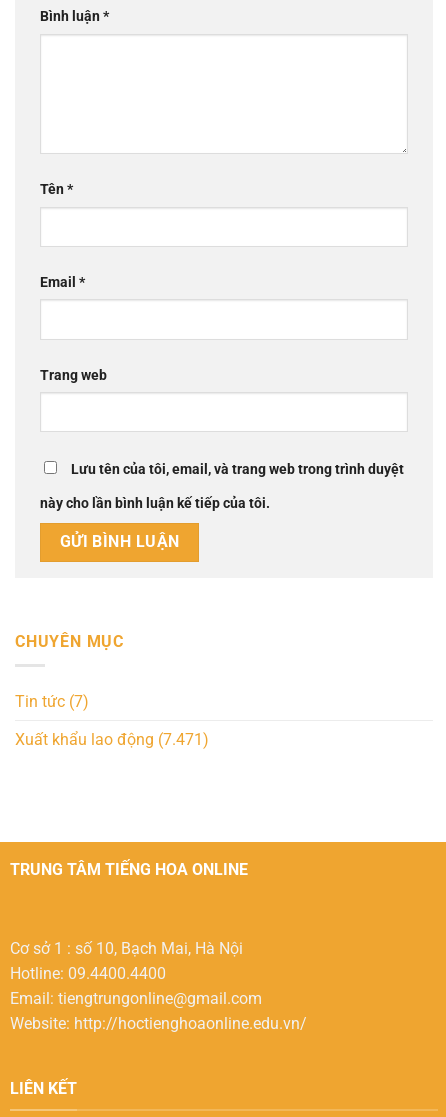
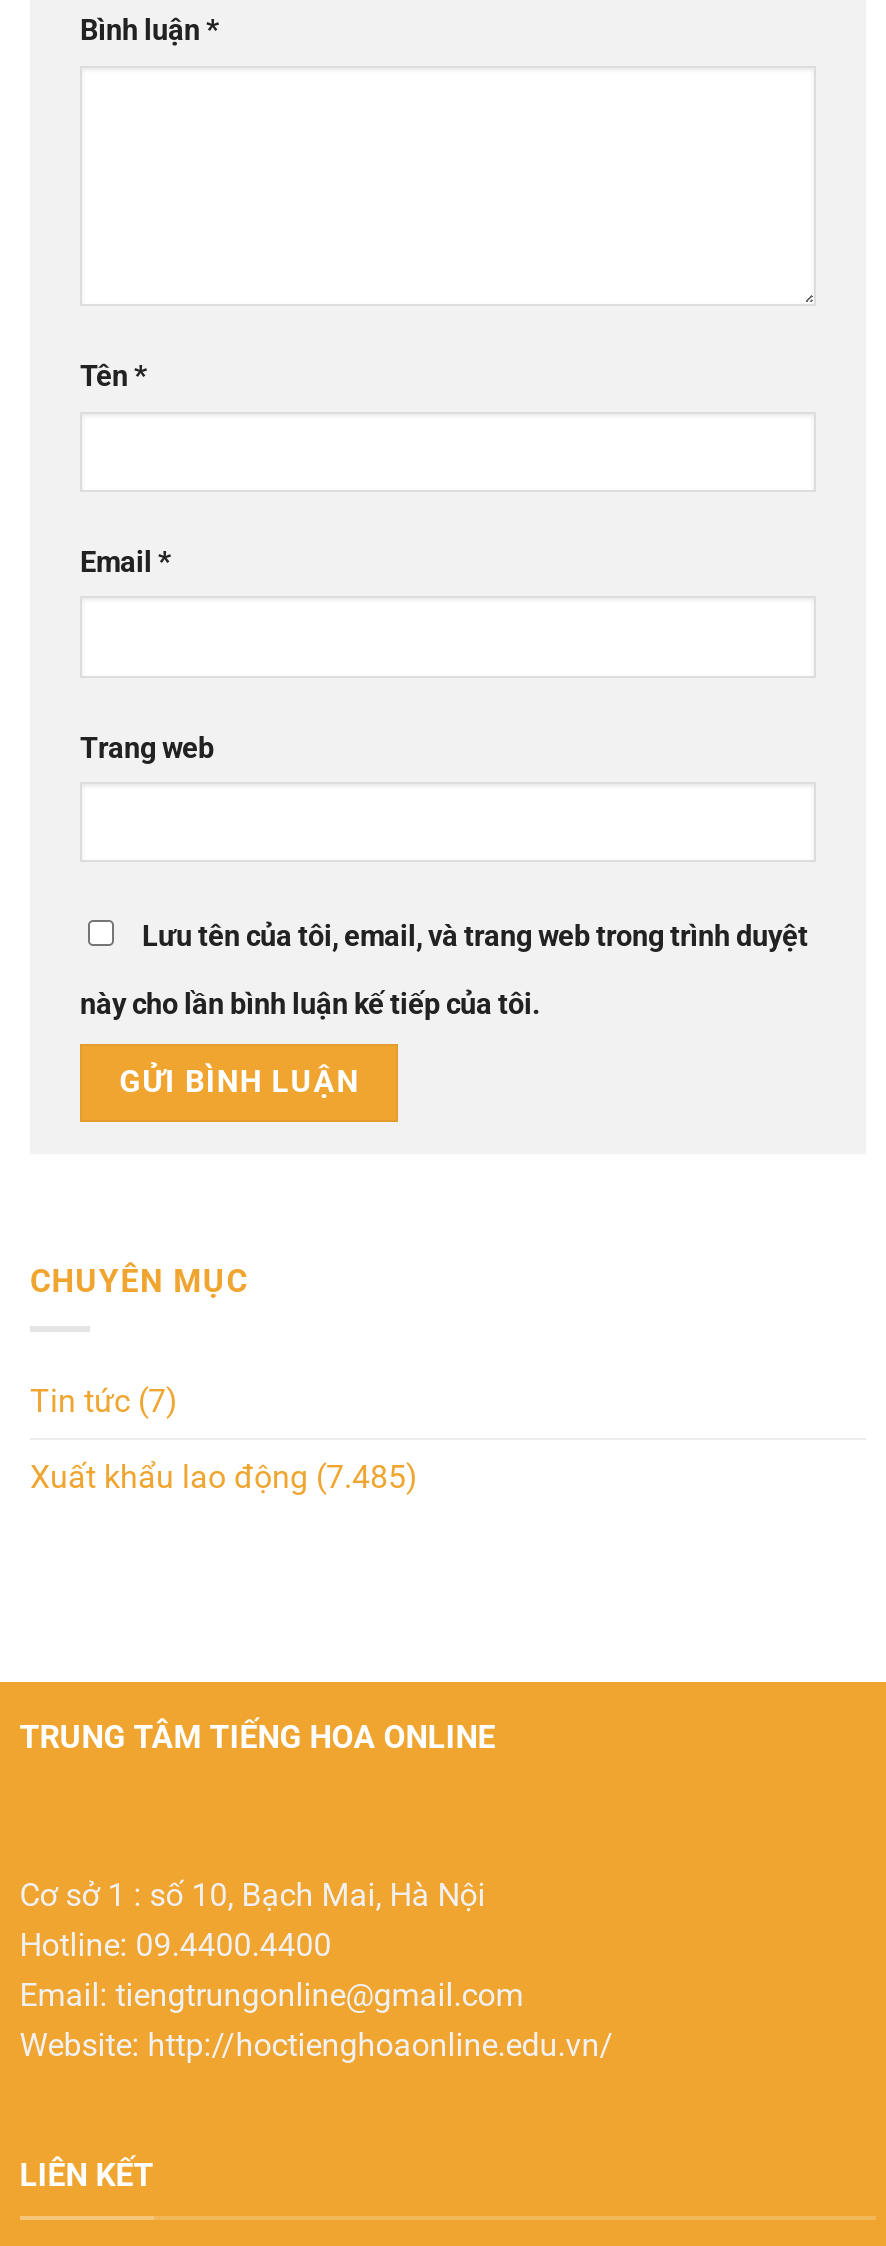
- Xuất khẩu lao động (7.471)
+ Xuất khẩu lao động (7.485)
